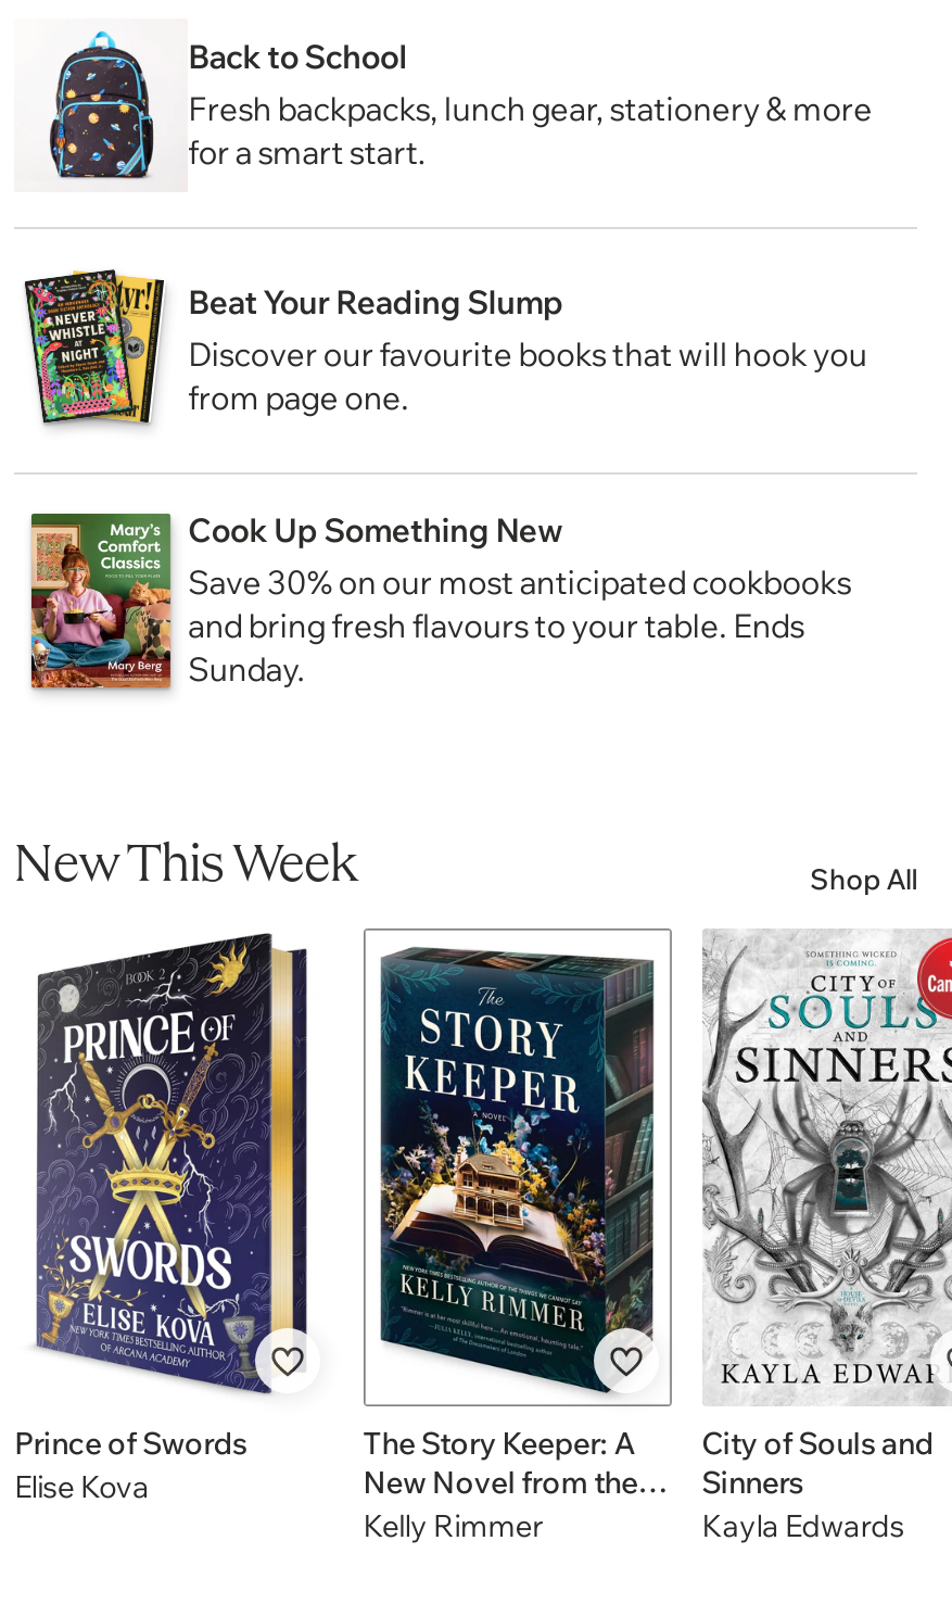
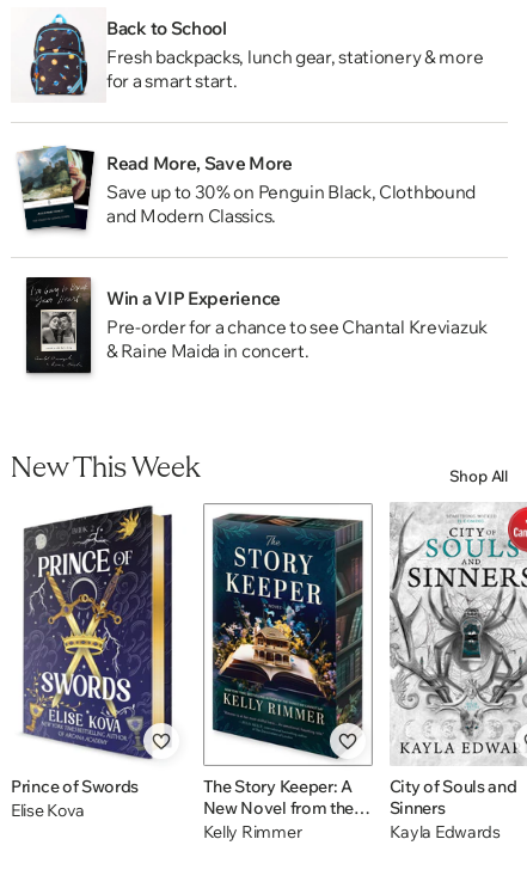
- [image]
- Beat Your Reading Slump
- Discover our favourite books that will hook you
- from page one.
+ [image]
+ Read More, Save More
+ Save up to 30% on Penguin Black, Clothbound
+ and Modern Classics.

- [image]
- Cook Up Something New
- Save 30% on our most anticipated cookbooks
- and bring fresh flavours to your table. Ends
- Sunday.
+ [image]
+ Win a VIP Experience
+ Pre-order for a chance to see Chantal Kreviazuk
+ & Raine Maida in concert.
